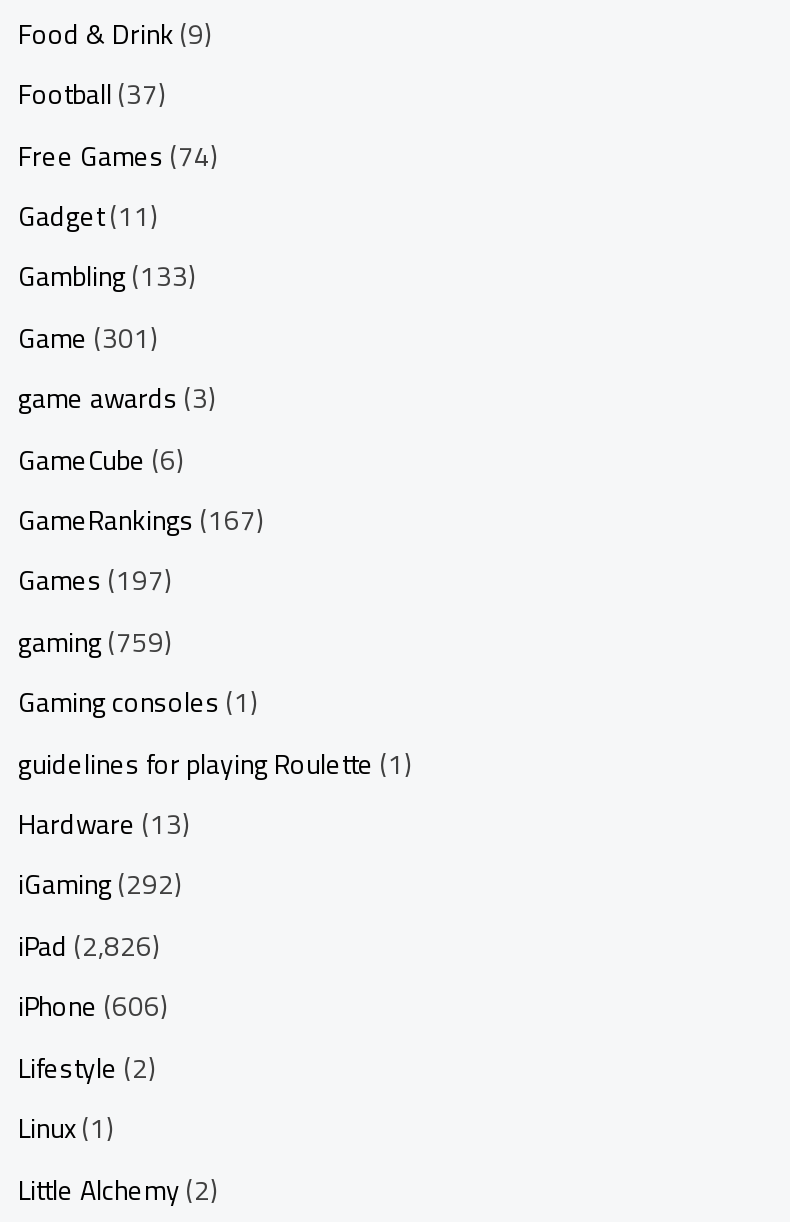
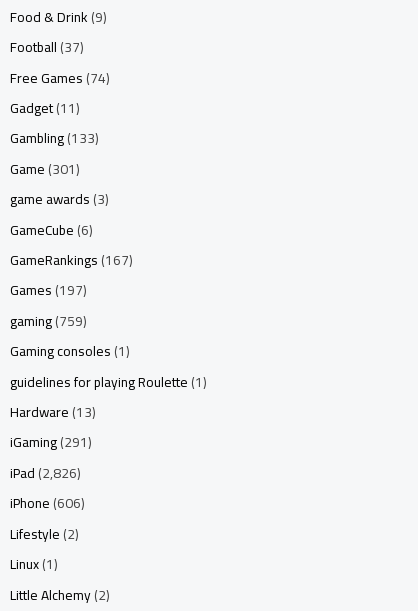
- iGaming(292)
+ iGaming(291)
